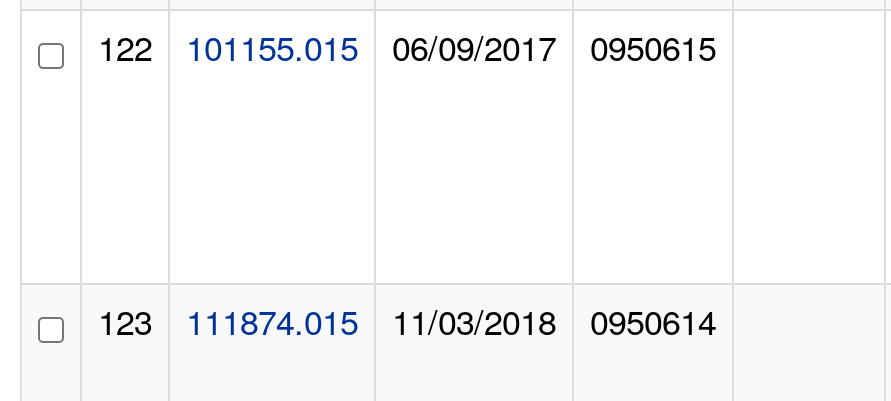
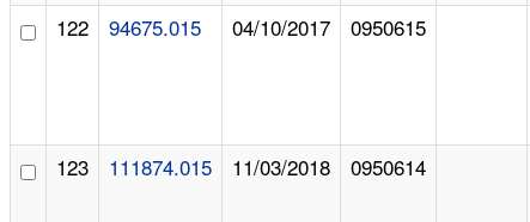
- 101155.015
+ 94675.015

- 06/09/2017
+ 04/10/2017
